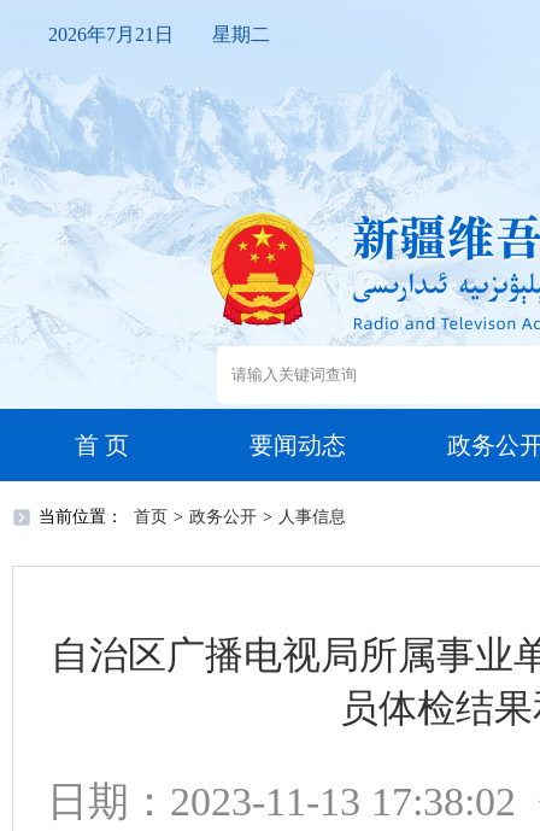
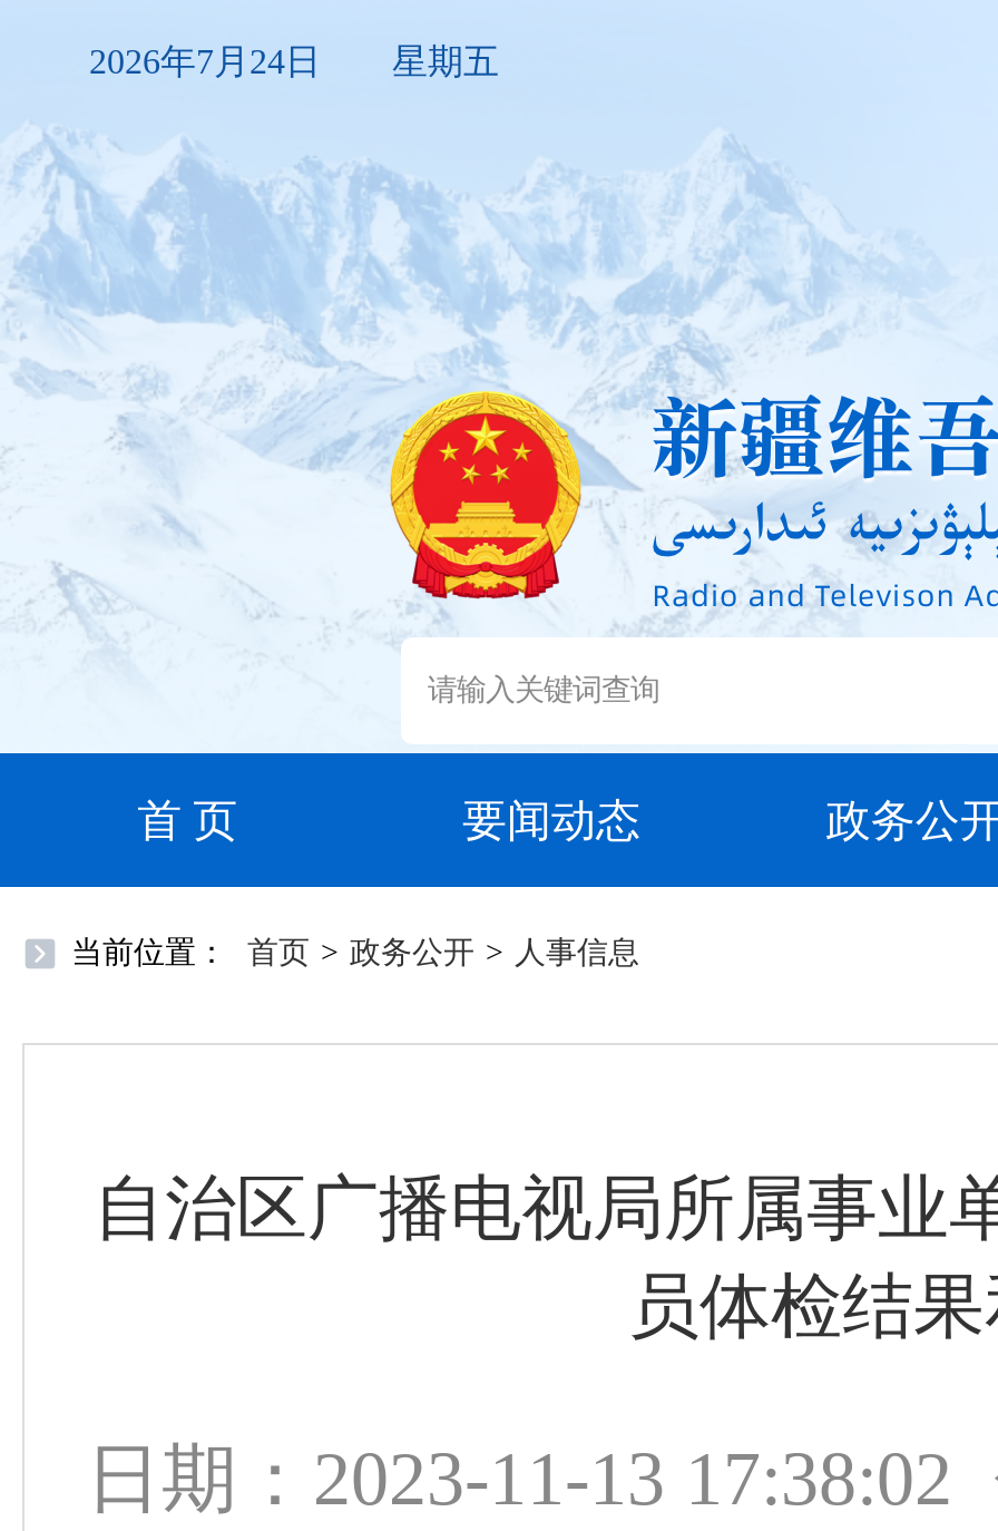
- 2026年7月21日 星期二
+ 2026年7月24日 星期五
